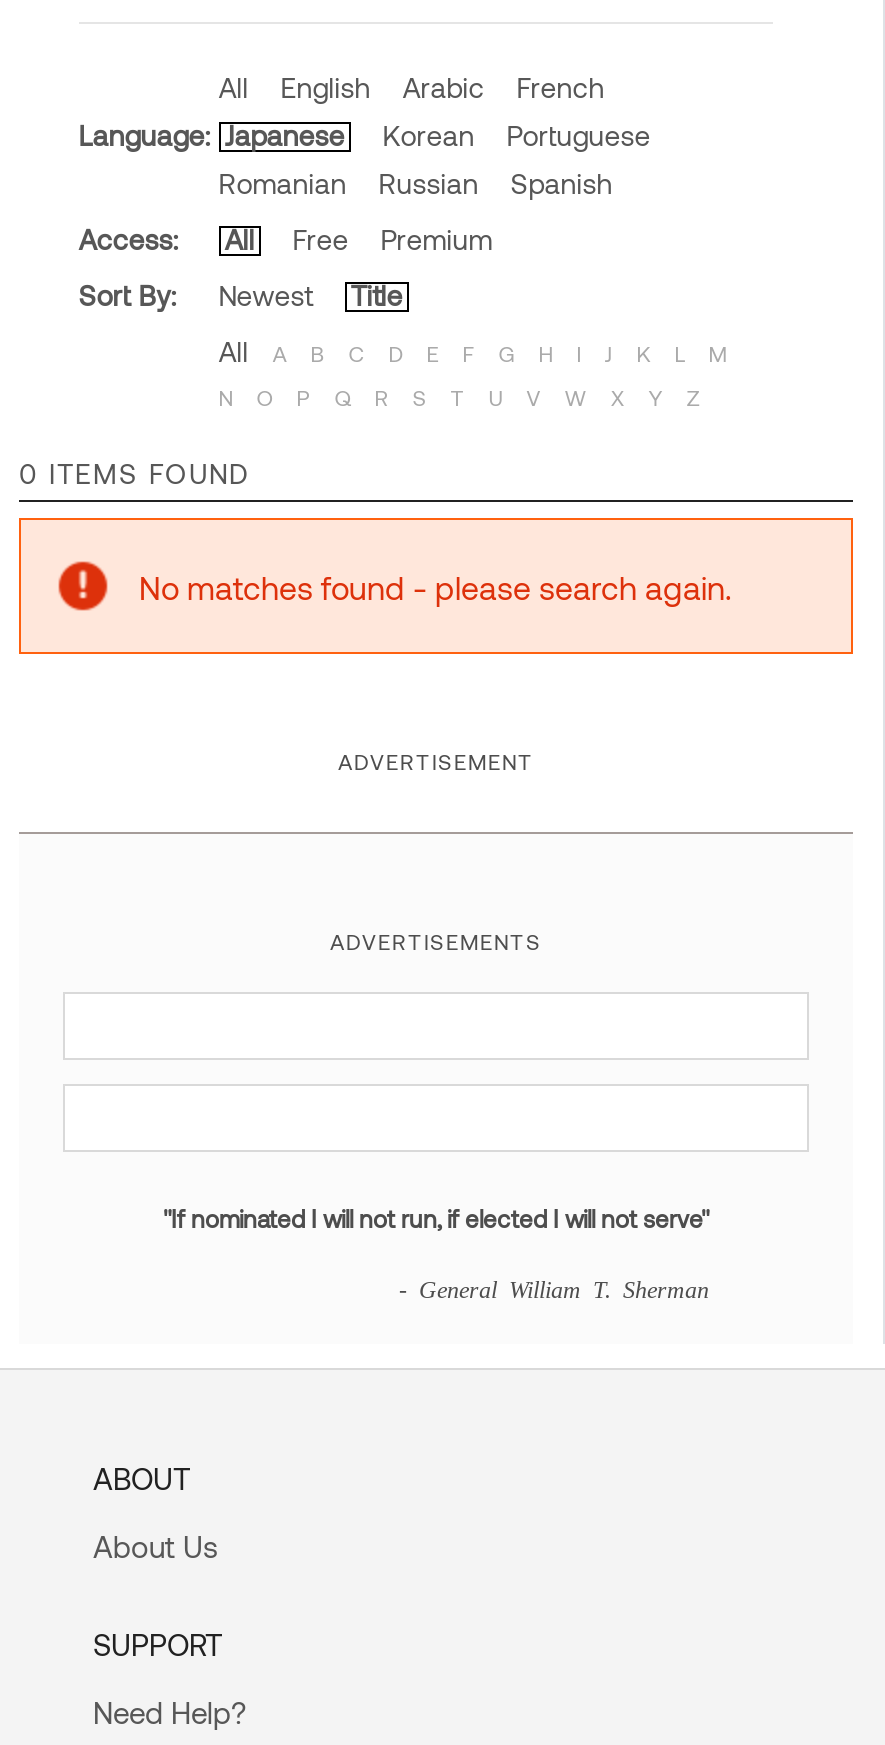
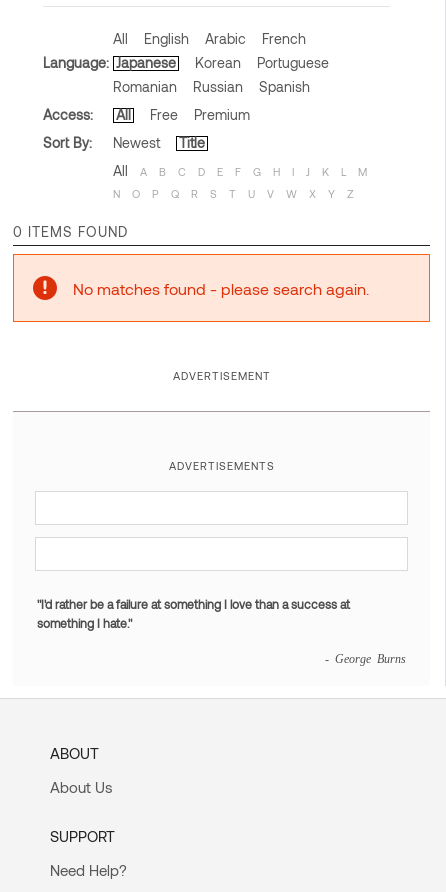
- "If nominated I will not run, if elected I will not serve"
+ "I'd rather be a failure at something I love than a success at
+ something I hate."

- - General William T. Sherman
+ - George Burns
